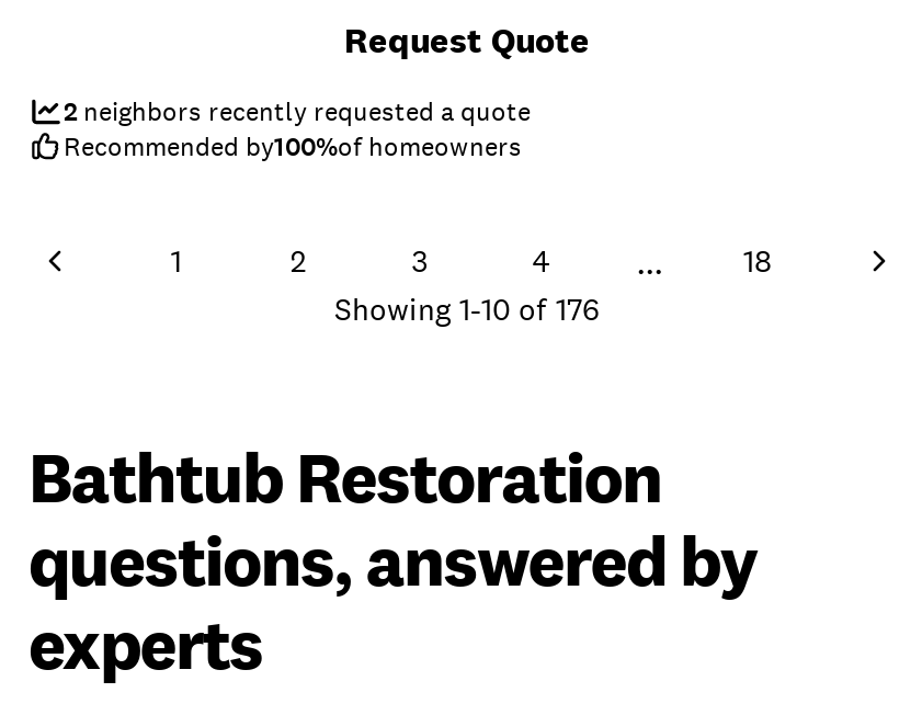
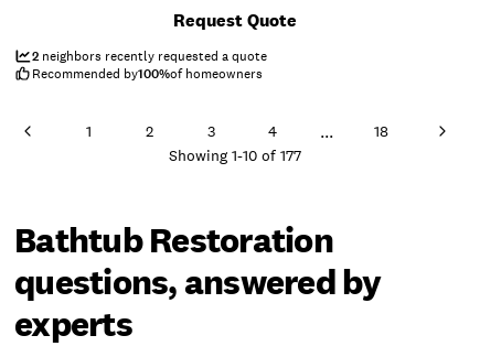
- Showing 1-10 of 176
+ Showing 1-10 of 177
